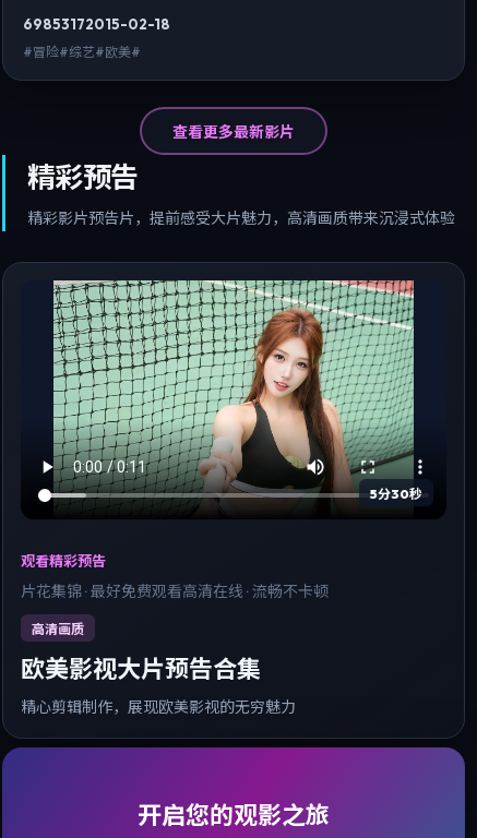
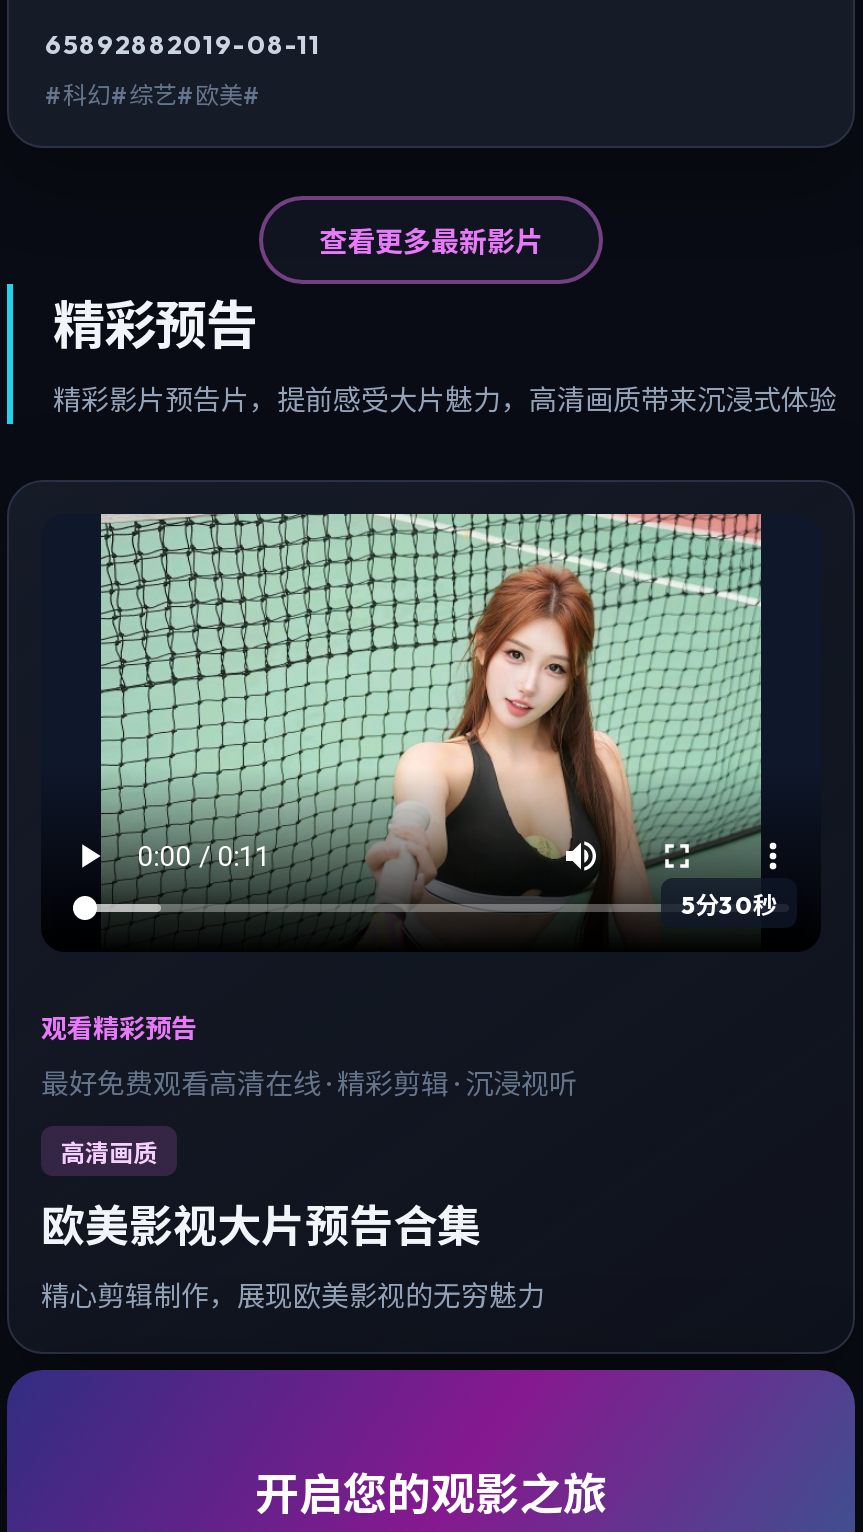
- 69853172015-02-18
+ 65892882019-08-11

- #冒险#综艺#欧美#
+ #科幻#综艺#欧美#

- 片花集锦 · 最好免费观看高清在线 · 流畅不卡顿
+ 最好免费观看高清在线 · 精彩剪辑 · 沉浸视听
